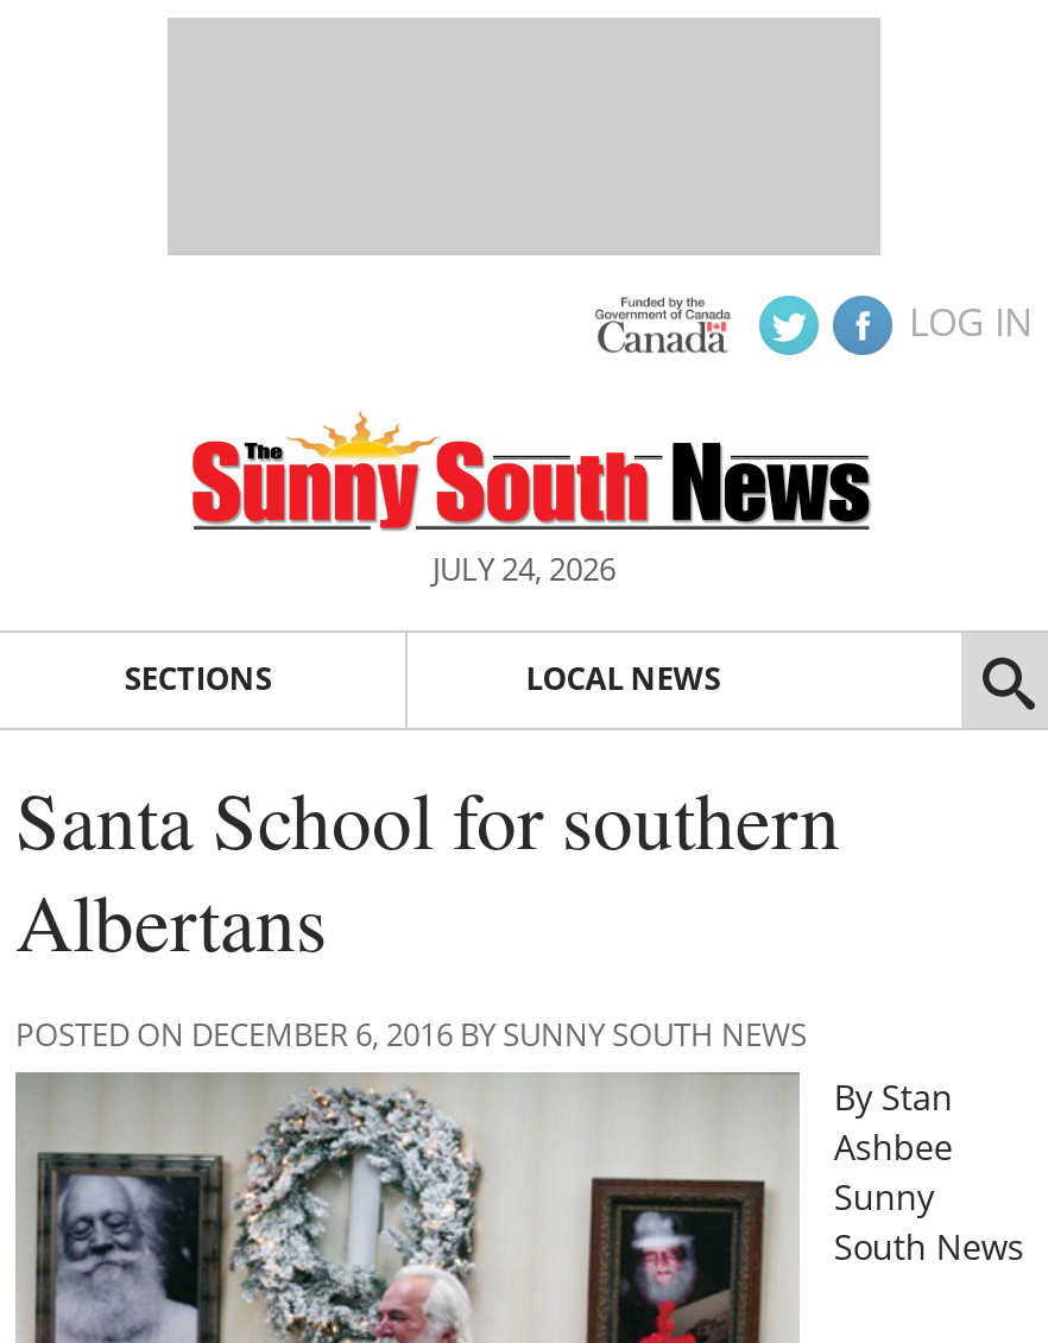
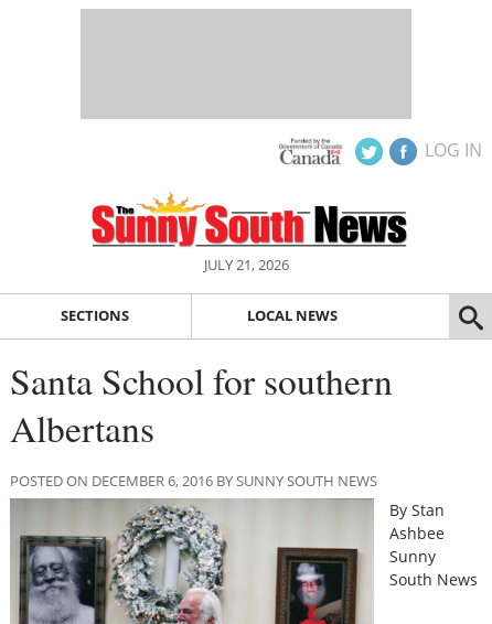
- JULY 24, 2026
+ JULY 21, 2026
